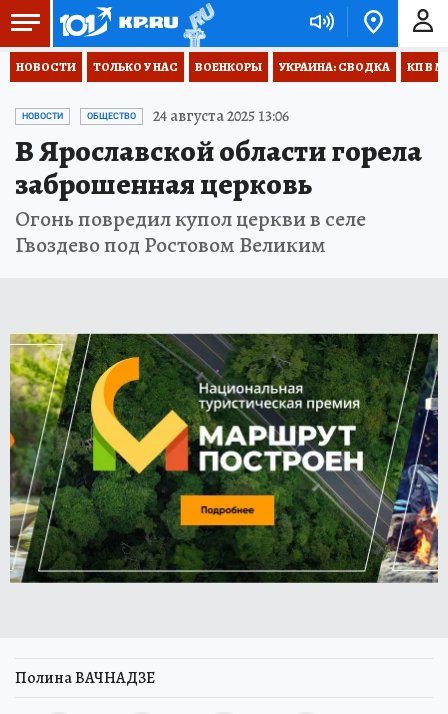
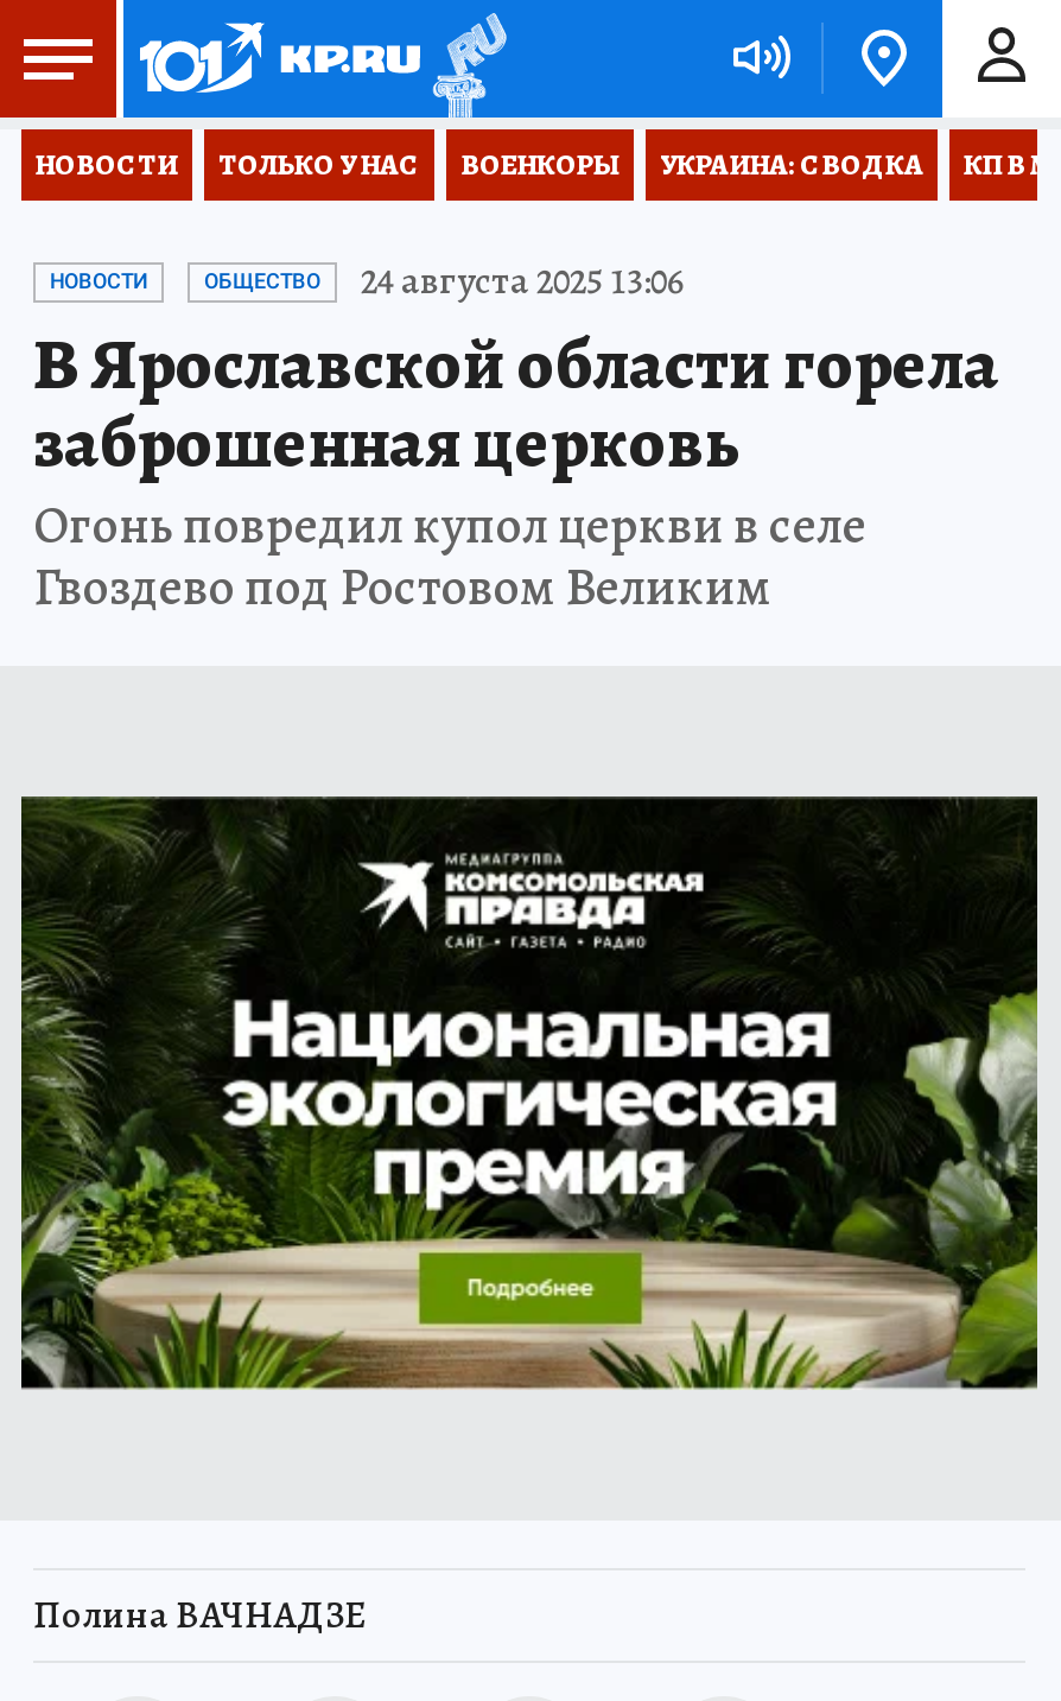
- [image]
+ [image]
